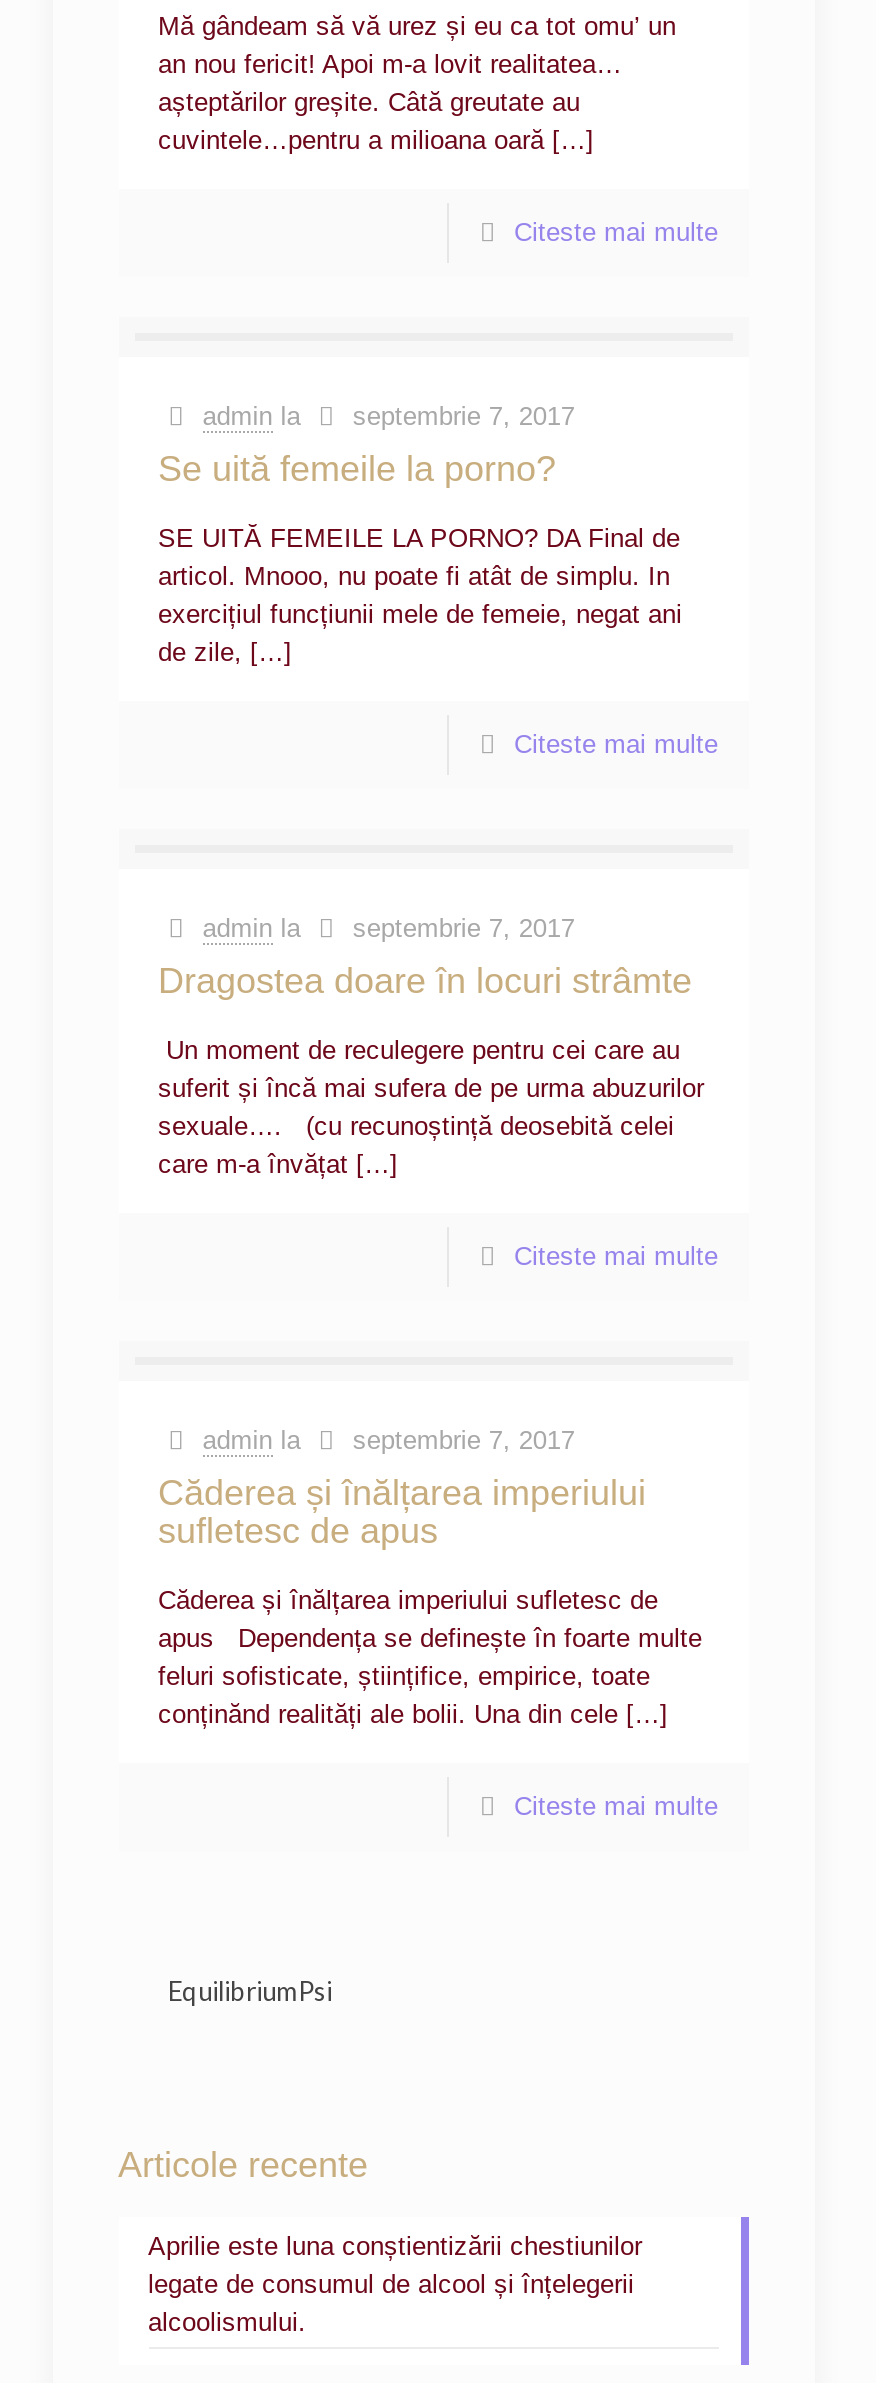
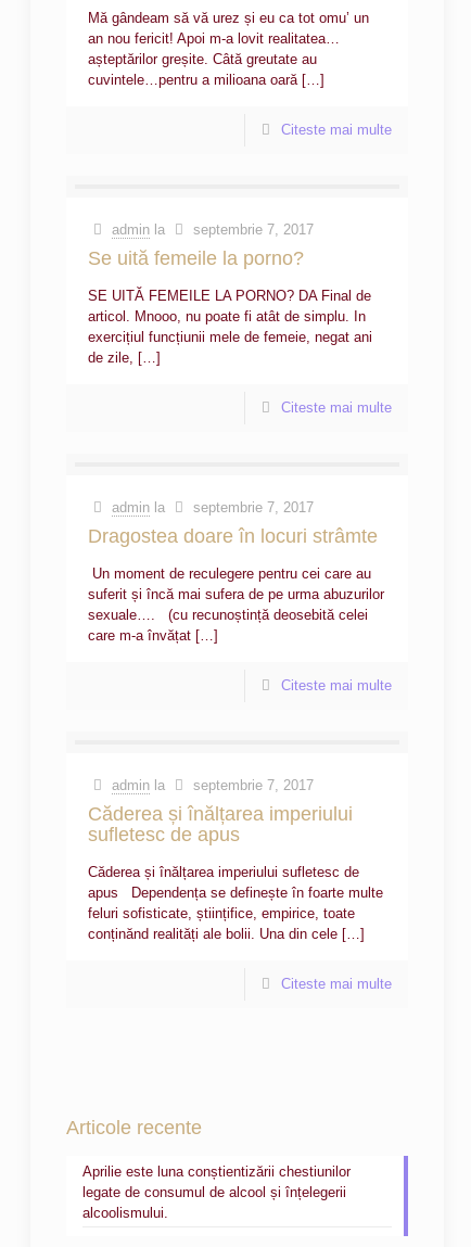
- EquilibriumPsi
